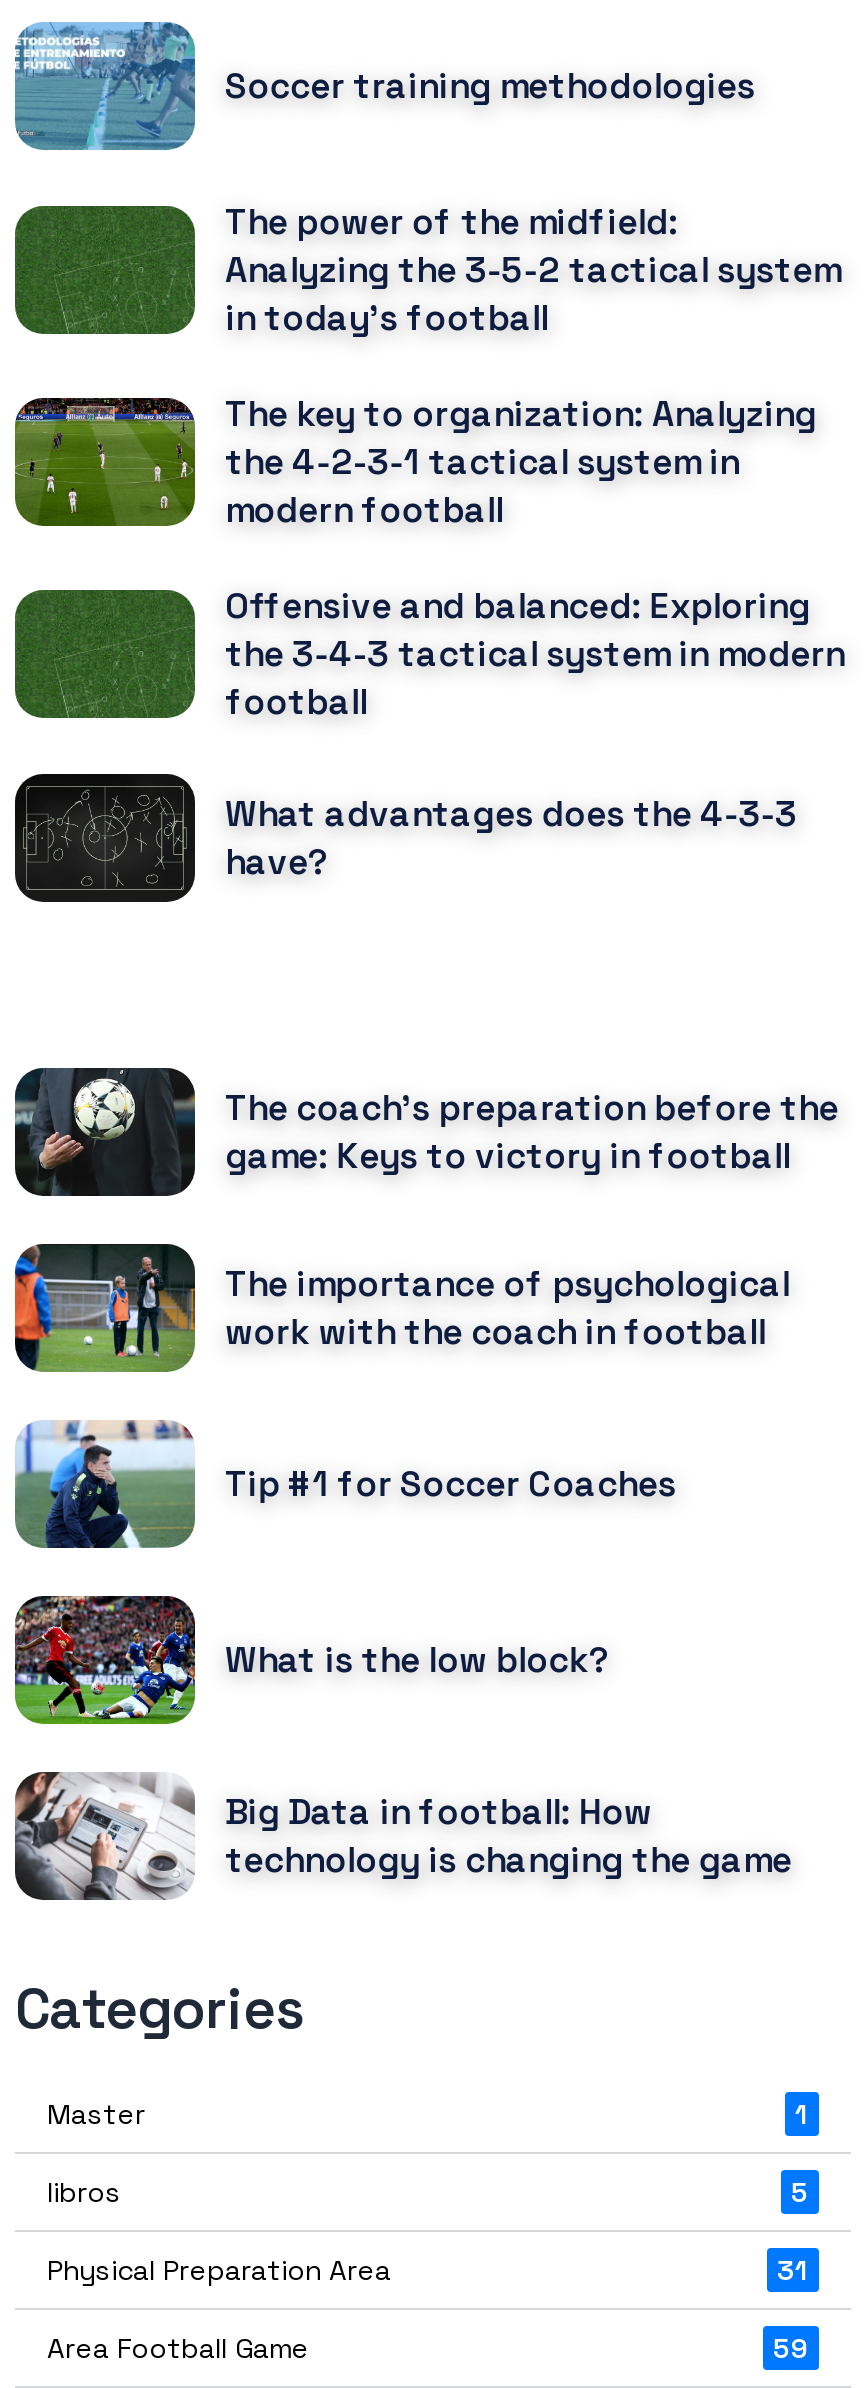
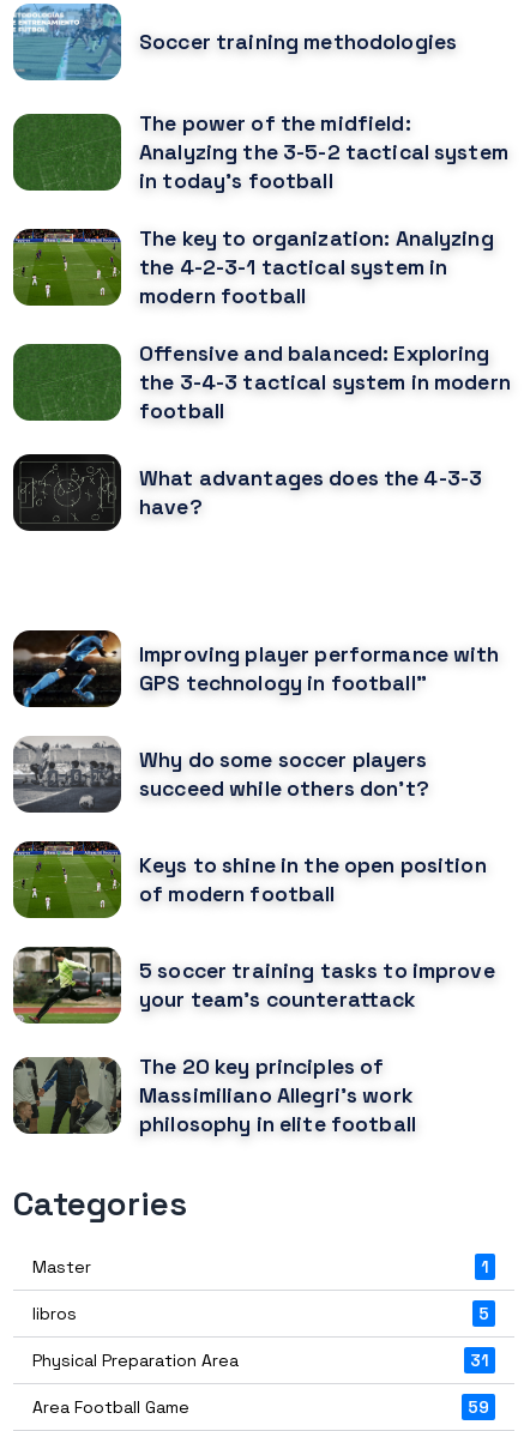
- [image]
- The coach's preparation before the
- game: Keys to victory in football
+ [image]
+ Improving player performance with
+ GPS technology in football"

- [image]
- The importance of psychological
- work with the coach in football
+ [image]
+ Why do some soccer players
+ succeed while others don't?

- [image]
- Tip #1 for Soccer Coaches
+ [image]
+ Keys to shine in the open position
+ of modern football

- [image]
- What is the low block?
+ [image]
+ 5 soccer training tasks to improve
+ your team's counterattack

- [image]
- Big Data in football: How
- technology is changing the game
+ [image]
+ The 20 key principles of
+ Massimiliano Allegri's work
+ philosophy in elite football
